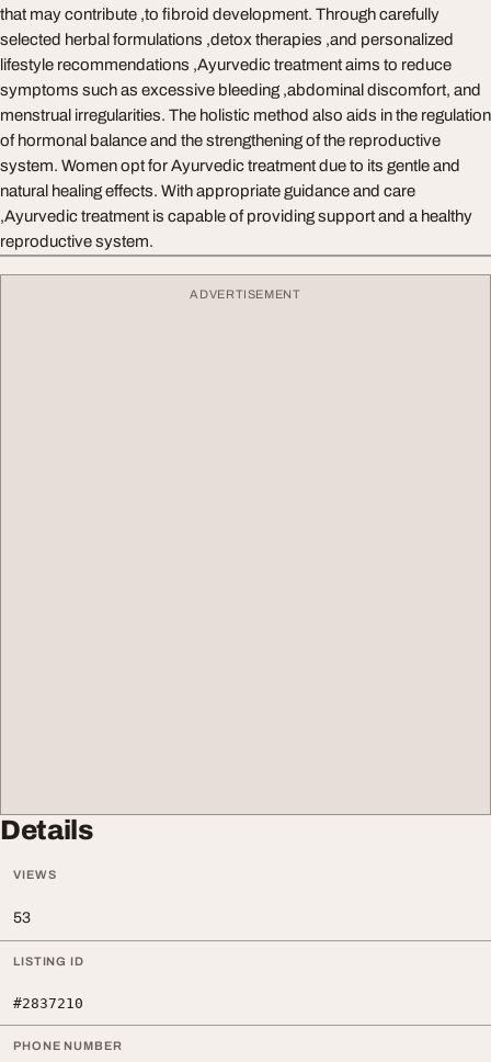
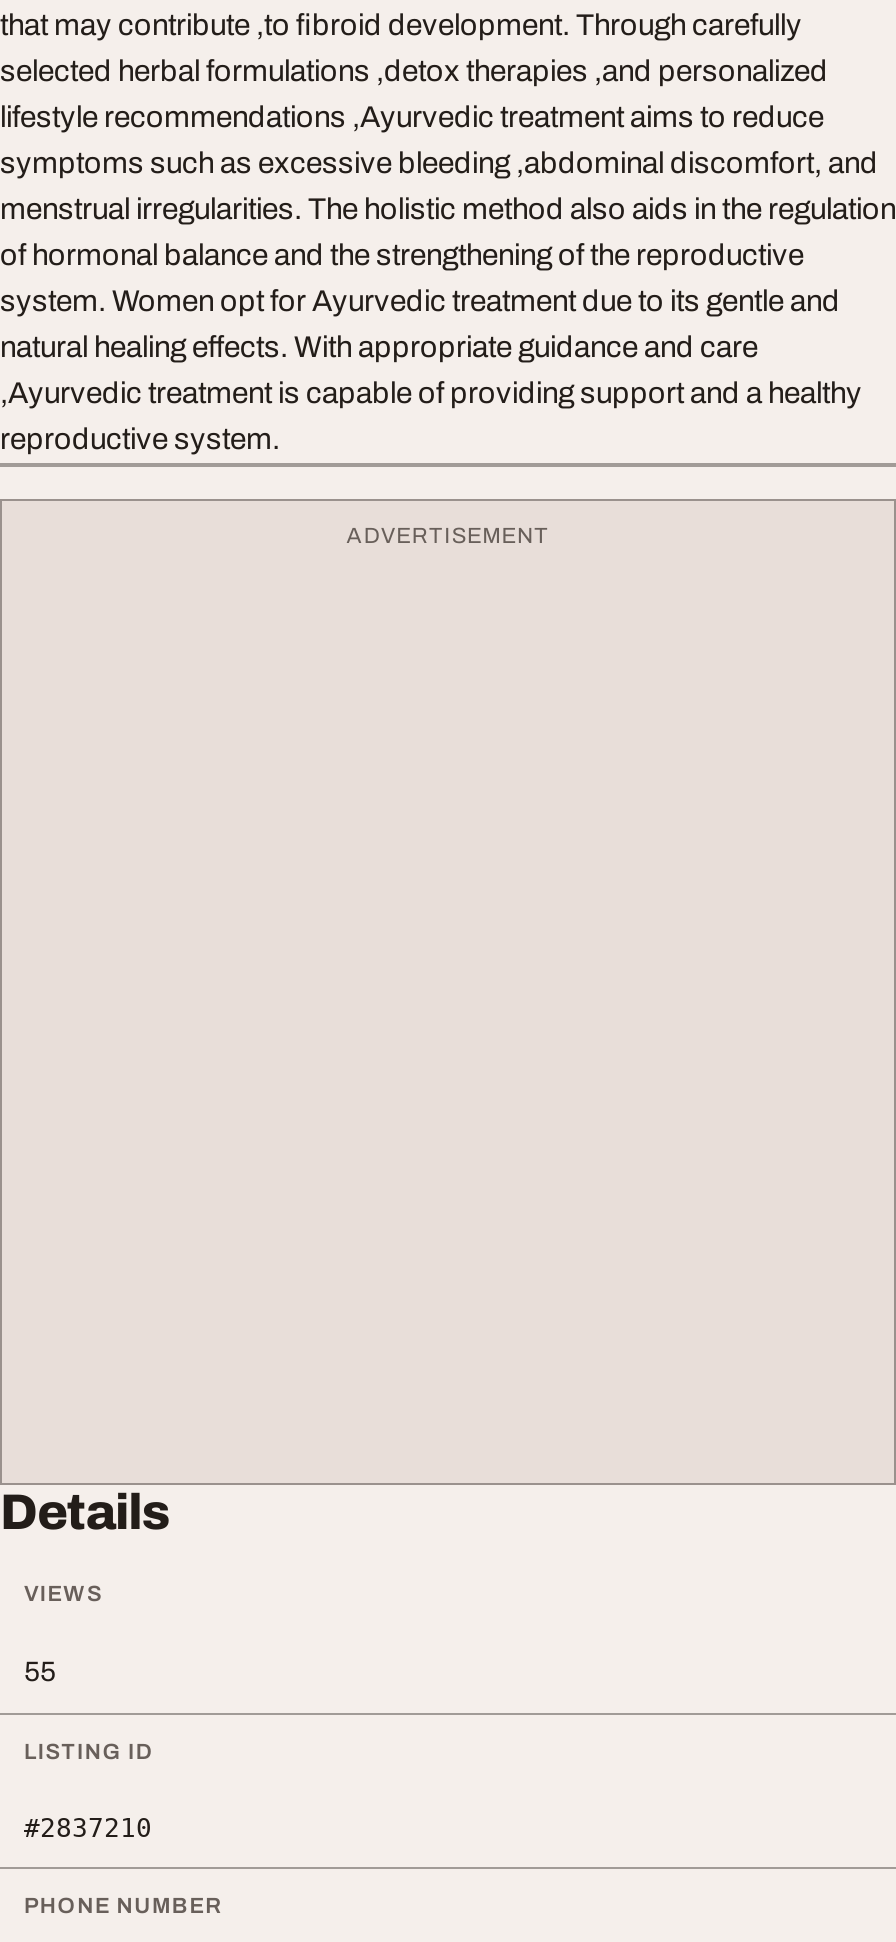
- 53
+ 55
